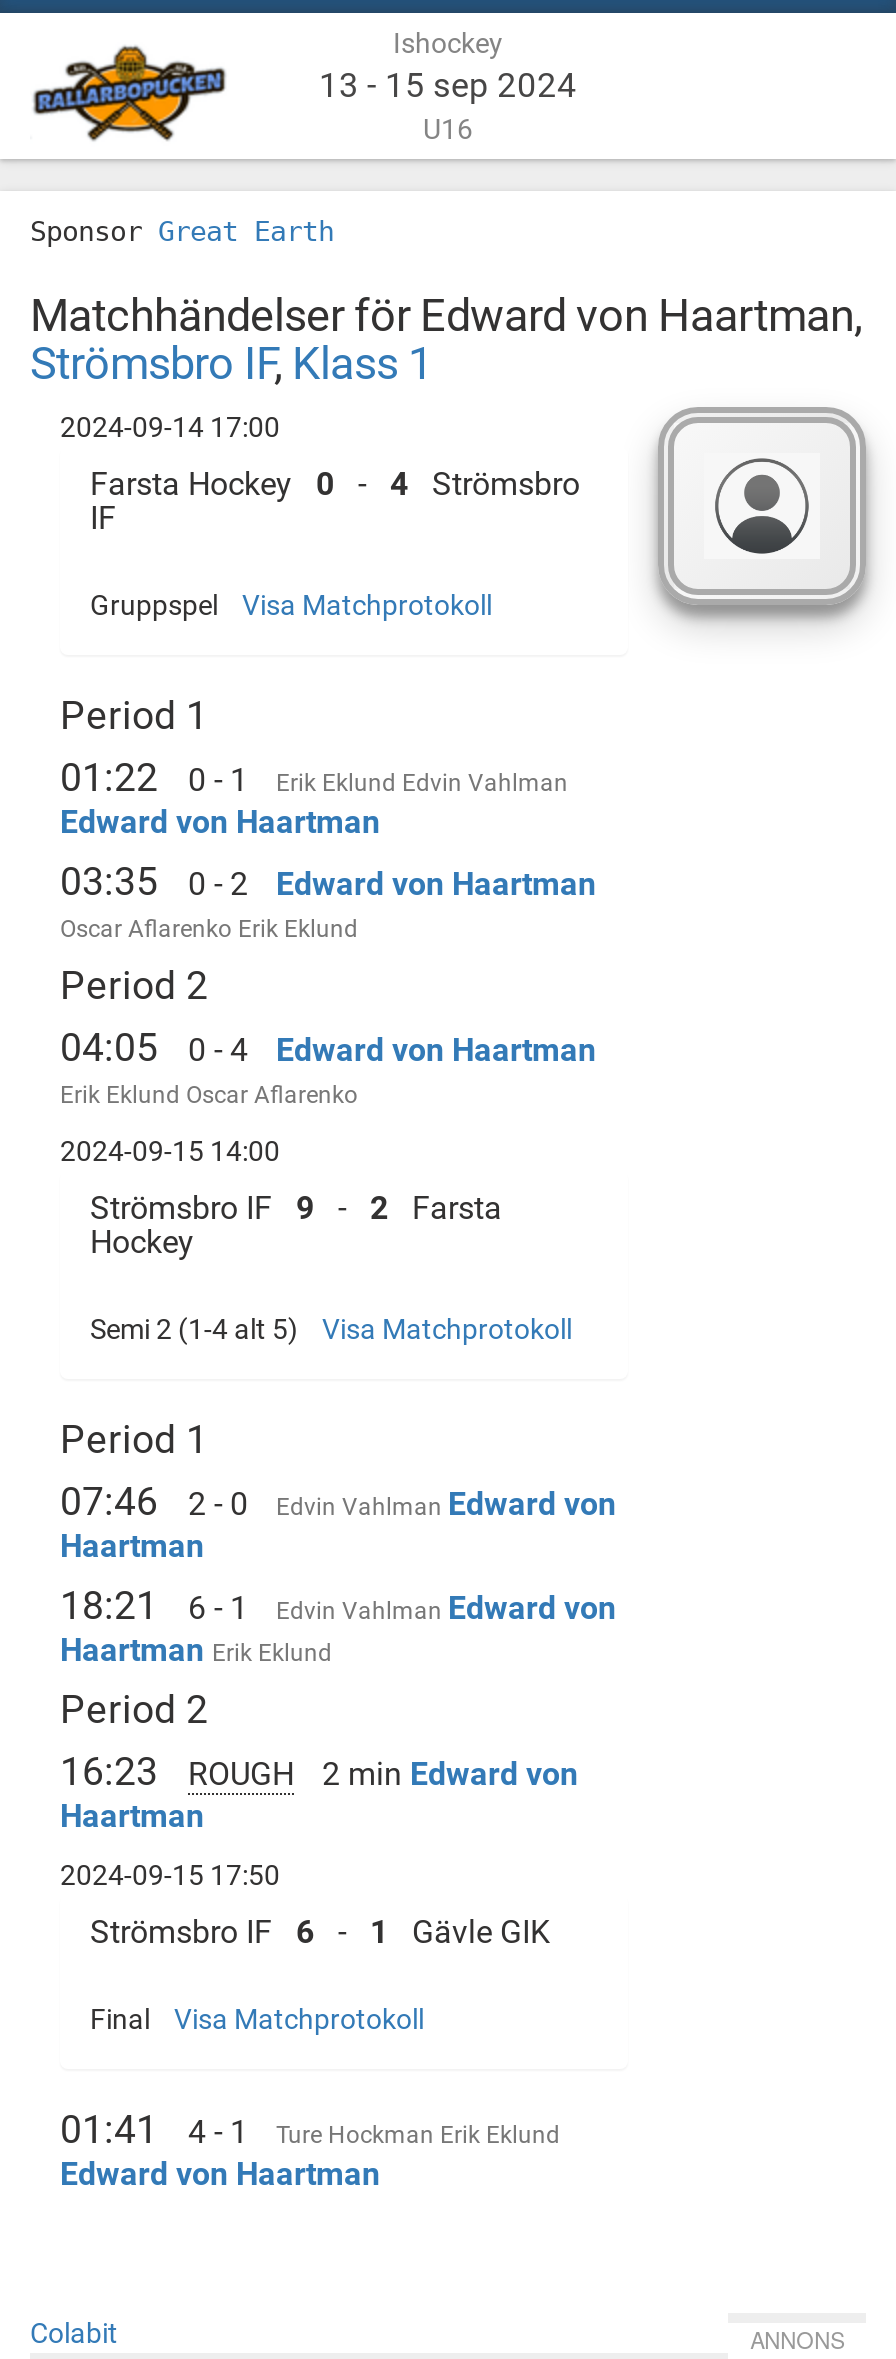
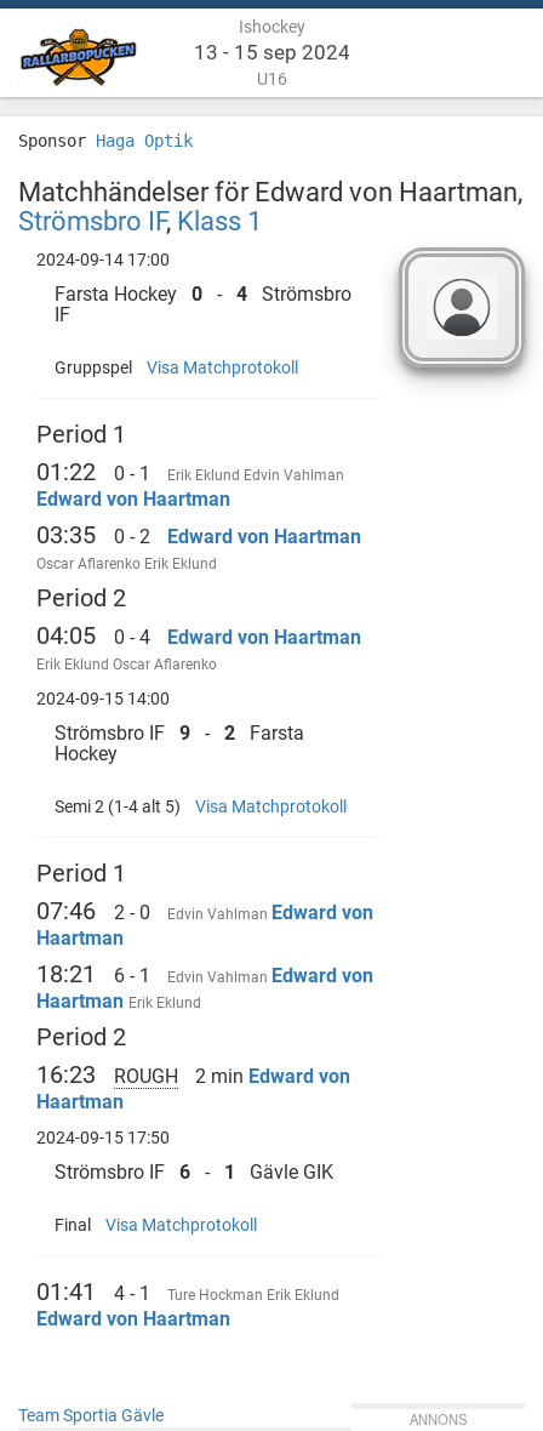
- Sponsor Great Earth
+ Sponsor Haga Optik

- Colabit
+ Team Sportia Gävle
